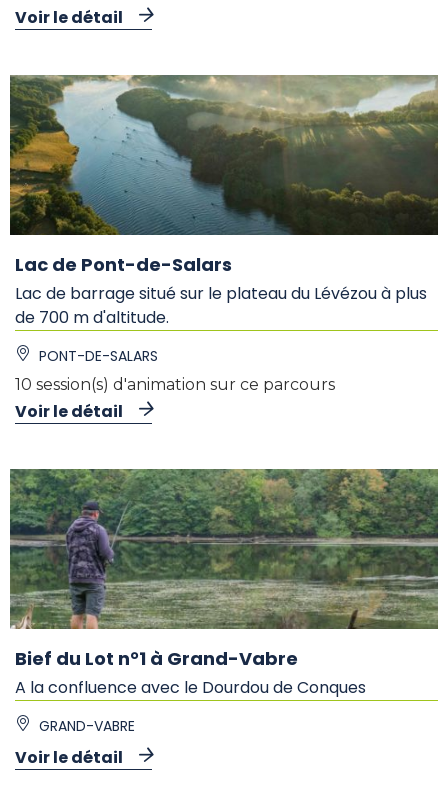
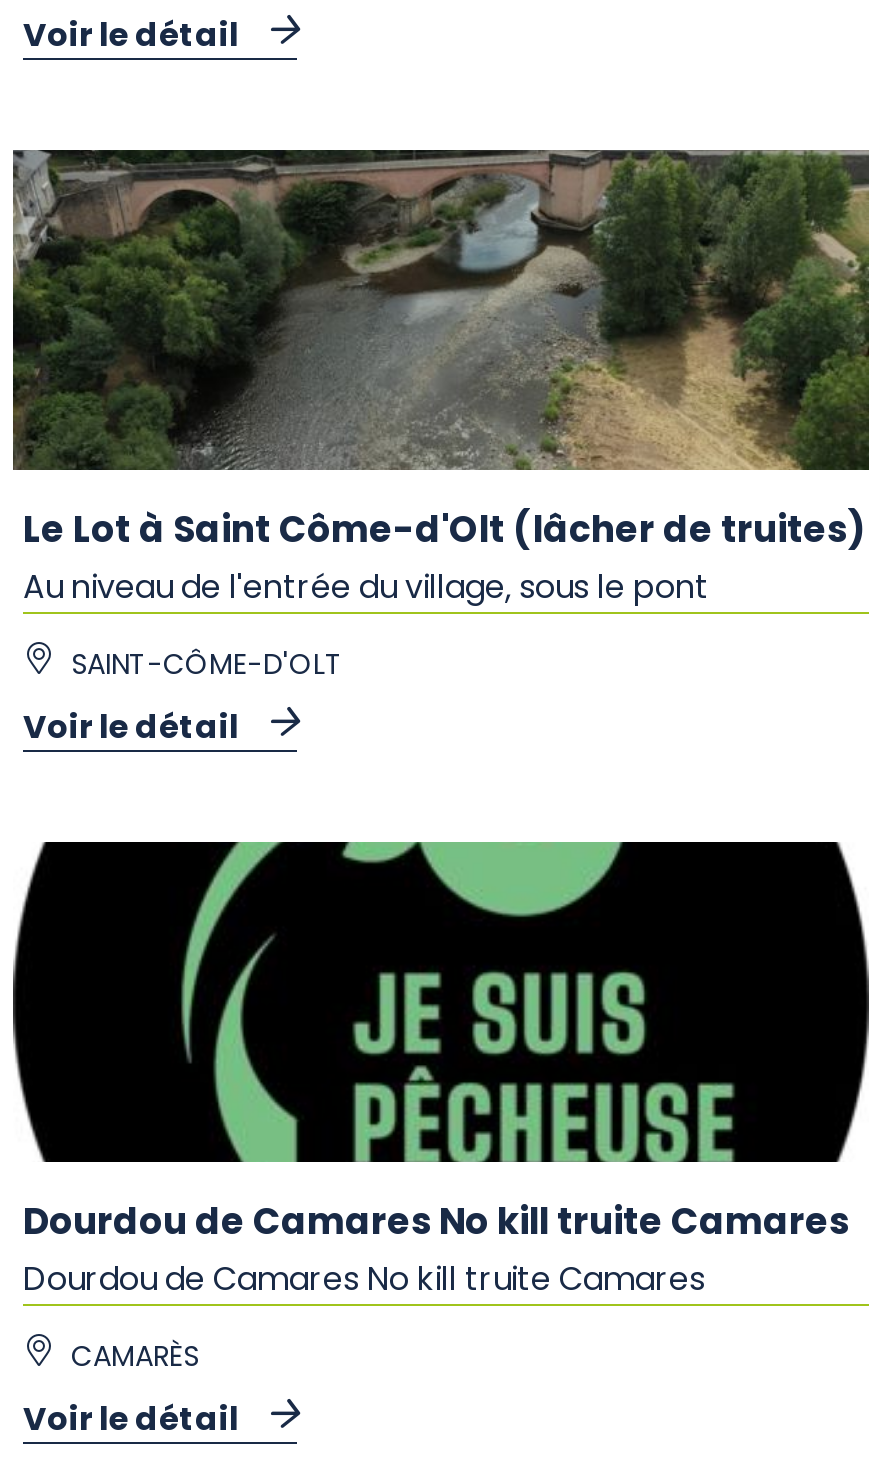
- [image]
- Lac de Pont-de-Salars
- Lac de barrage situé sur le plateau du Lévézou à plus
- de 700 m d'altitude.
+ [image]
+ Le Lot à Saint Côme-d'Olt (lâcher de truites)
+ Au niveau de l'entrée du village, sous le pont

- PONT-DE-SALARS
- 10 session(s) d'animation sur ce parcours
+ SAINT-CÔME-D'OLT

- [image]
- Bief du Lot n°1 à Grand-Vabre
- A la confluence avec le Dourdou de Conques
+ [image]
+ Dourdou de Camares No kill truite Camares
+ Dourdou de Camares No kill truite Camares

- GRAND-VABRE
+ CAMARÈS
